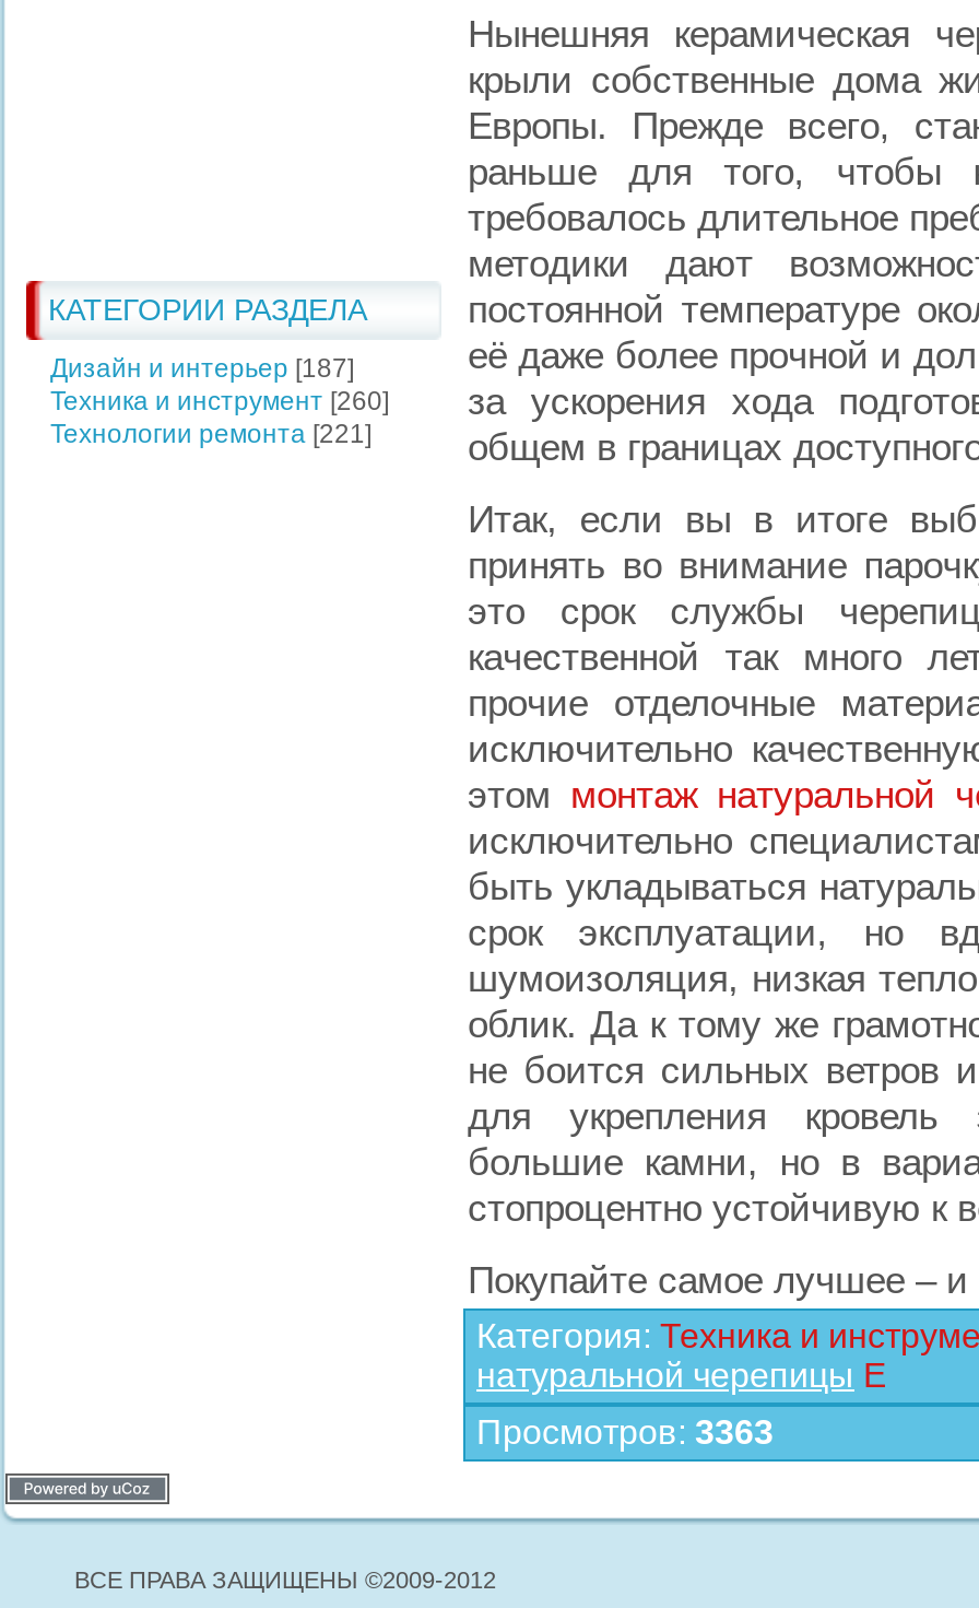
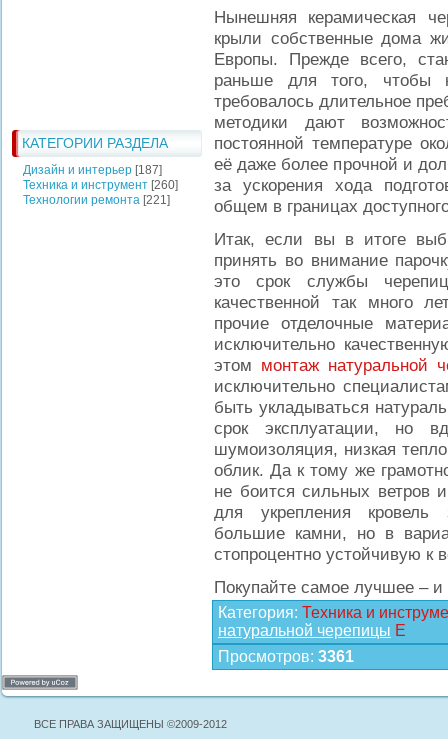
- Просмотров: 3363
+ Просмотров: 3361
